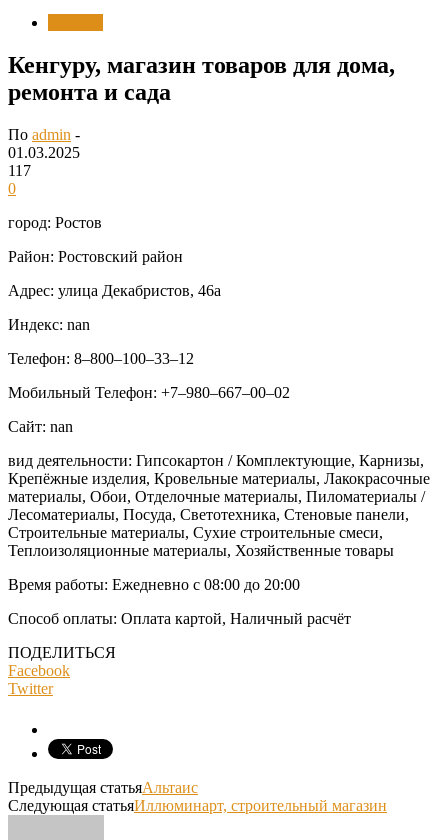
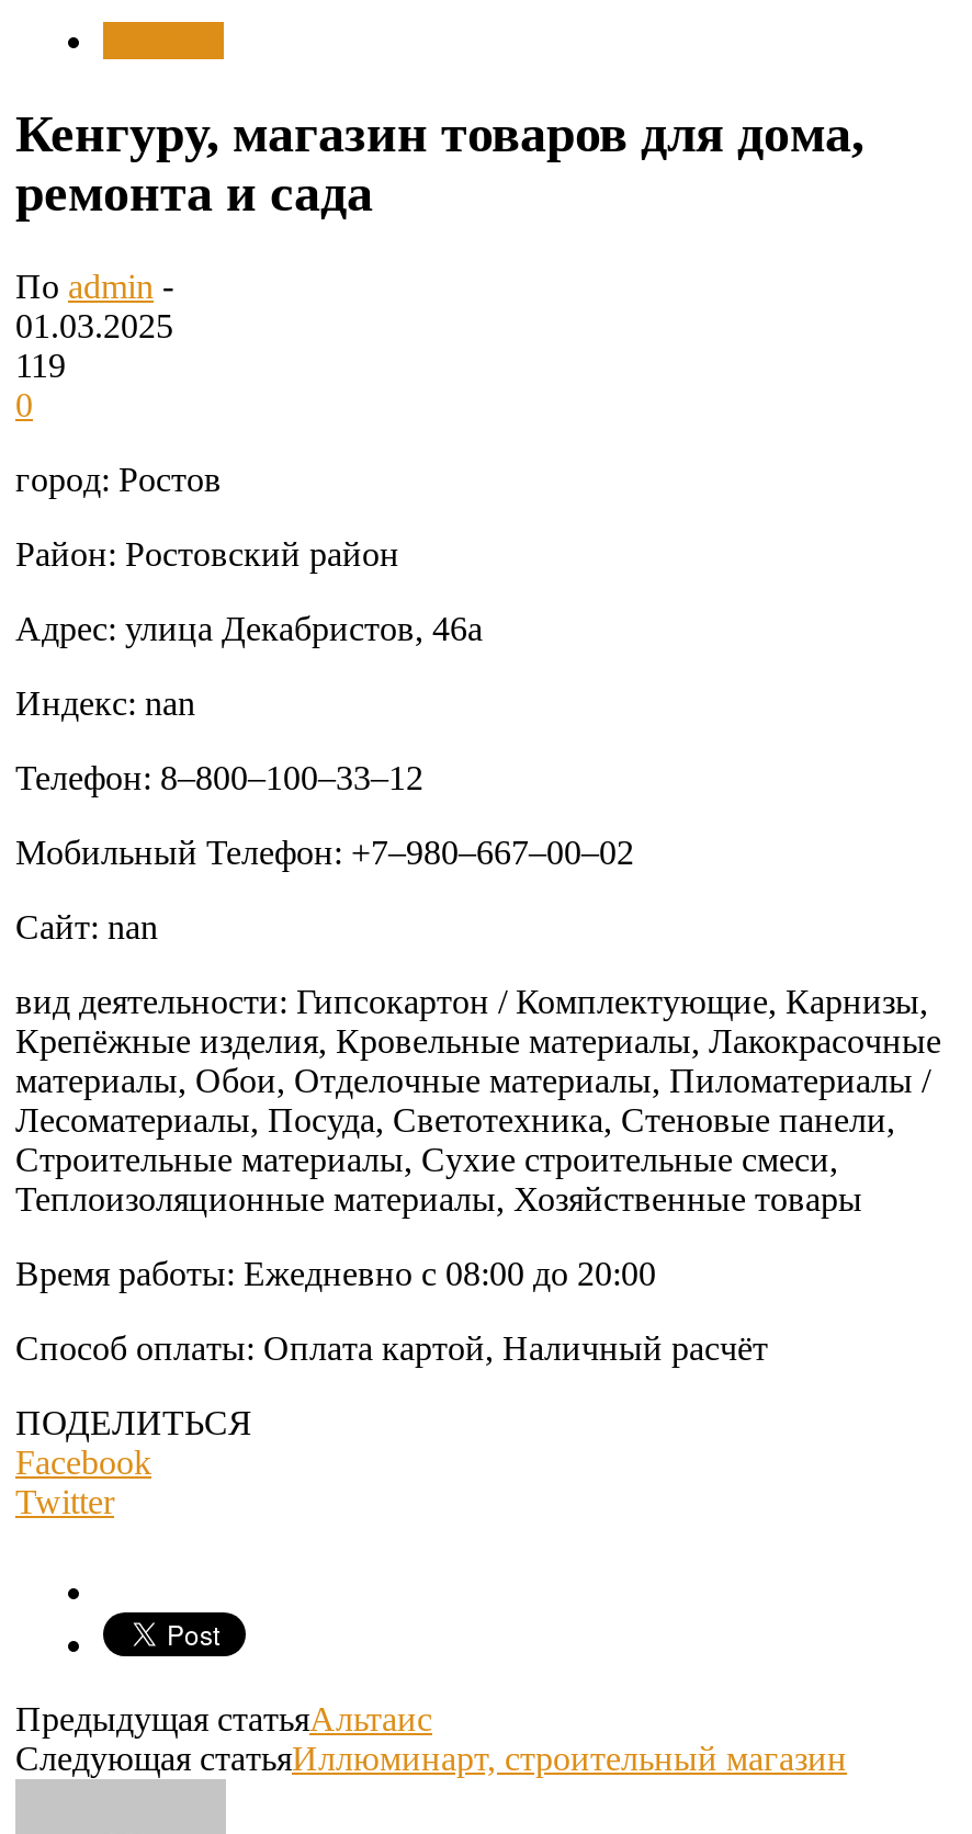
- 117
+ 119
